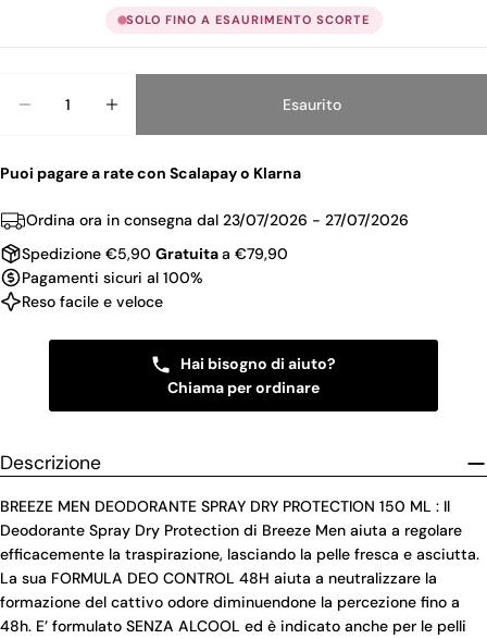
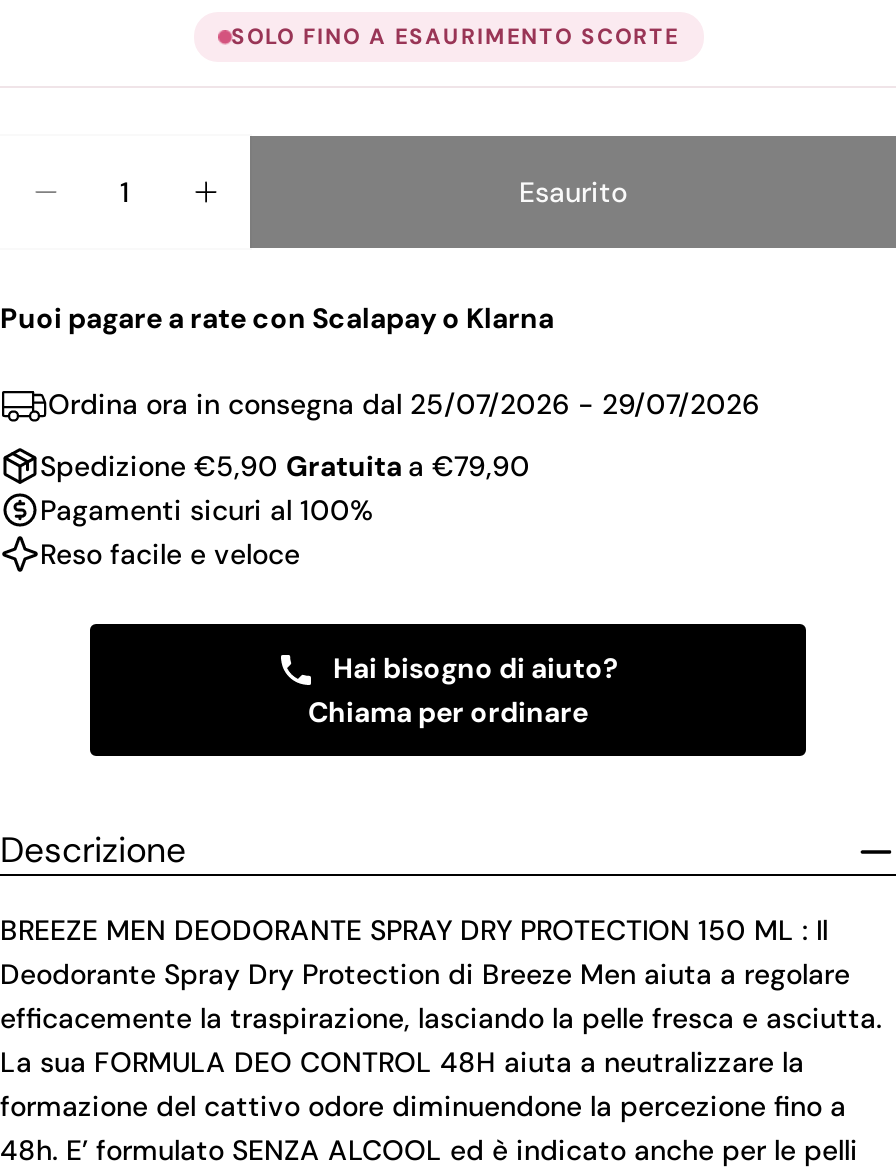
- Ordina ora in consegna dal 23/07/2026 - 27/07/2026
+ Ordina ora in consegna dal 25/07/2026 - 29/07/2026
